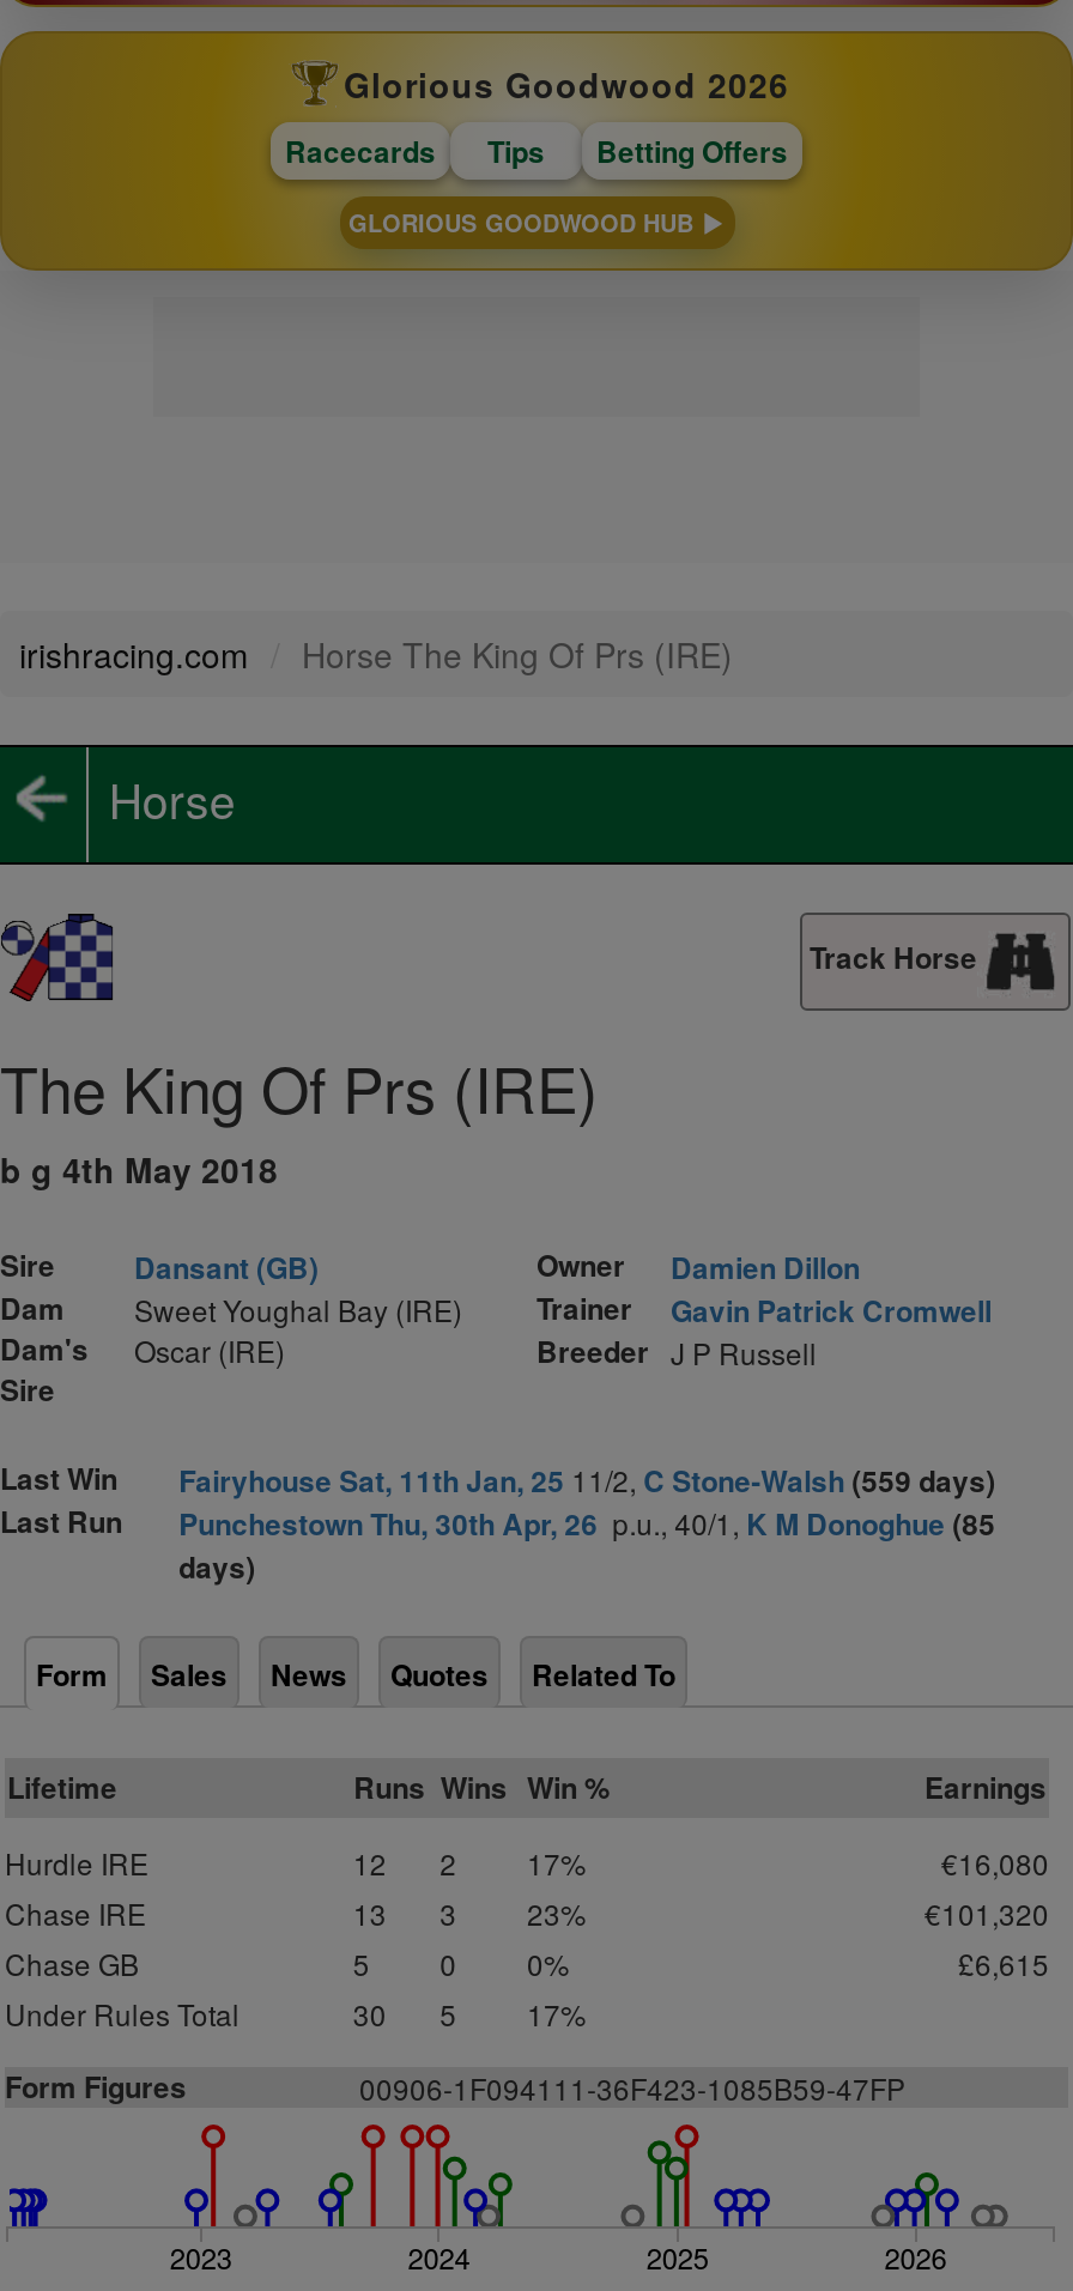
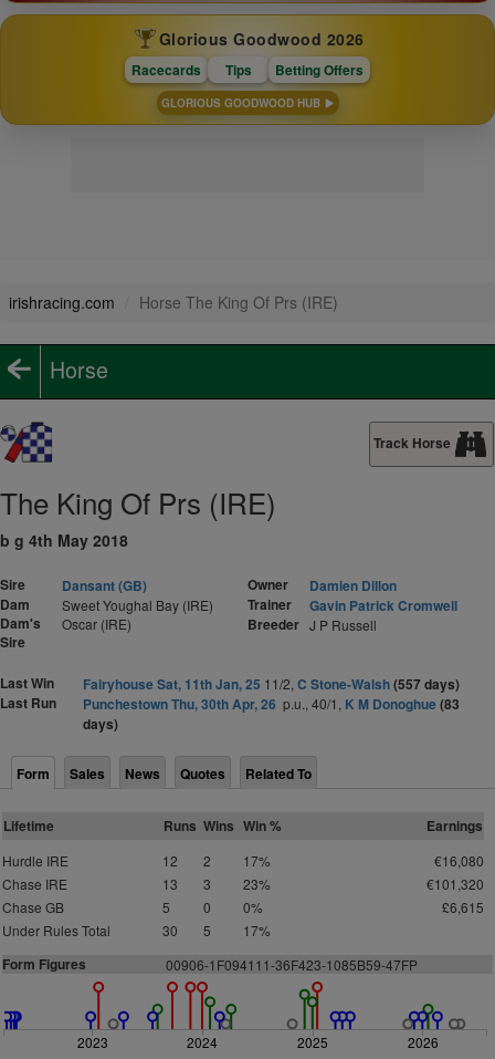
- Fairyhouse Sat, 11th Jan, 25 11/2, C Stone-Walsh (559 days)
+ Fairyhouse Sat, 11th Jan, 25 11/2, C Stone-Walsh (557 days)

- Punchestown Thu, 30th Apr, 26 p.u., 40/1, K M Donoghue (85
+ Punchestown Thu, 30th Apr, 26 p.u., 40/1, K M Donoghue (83
